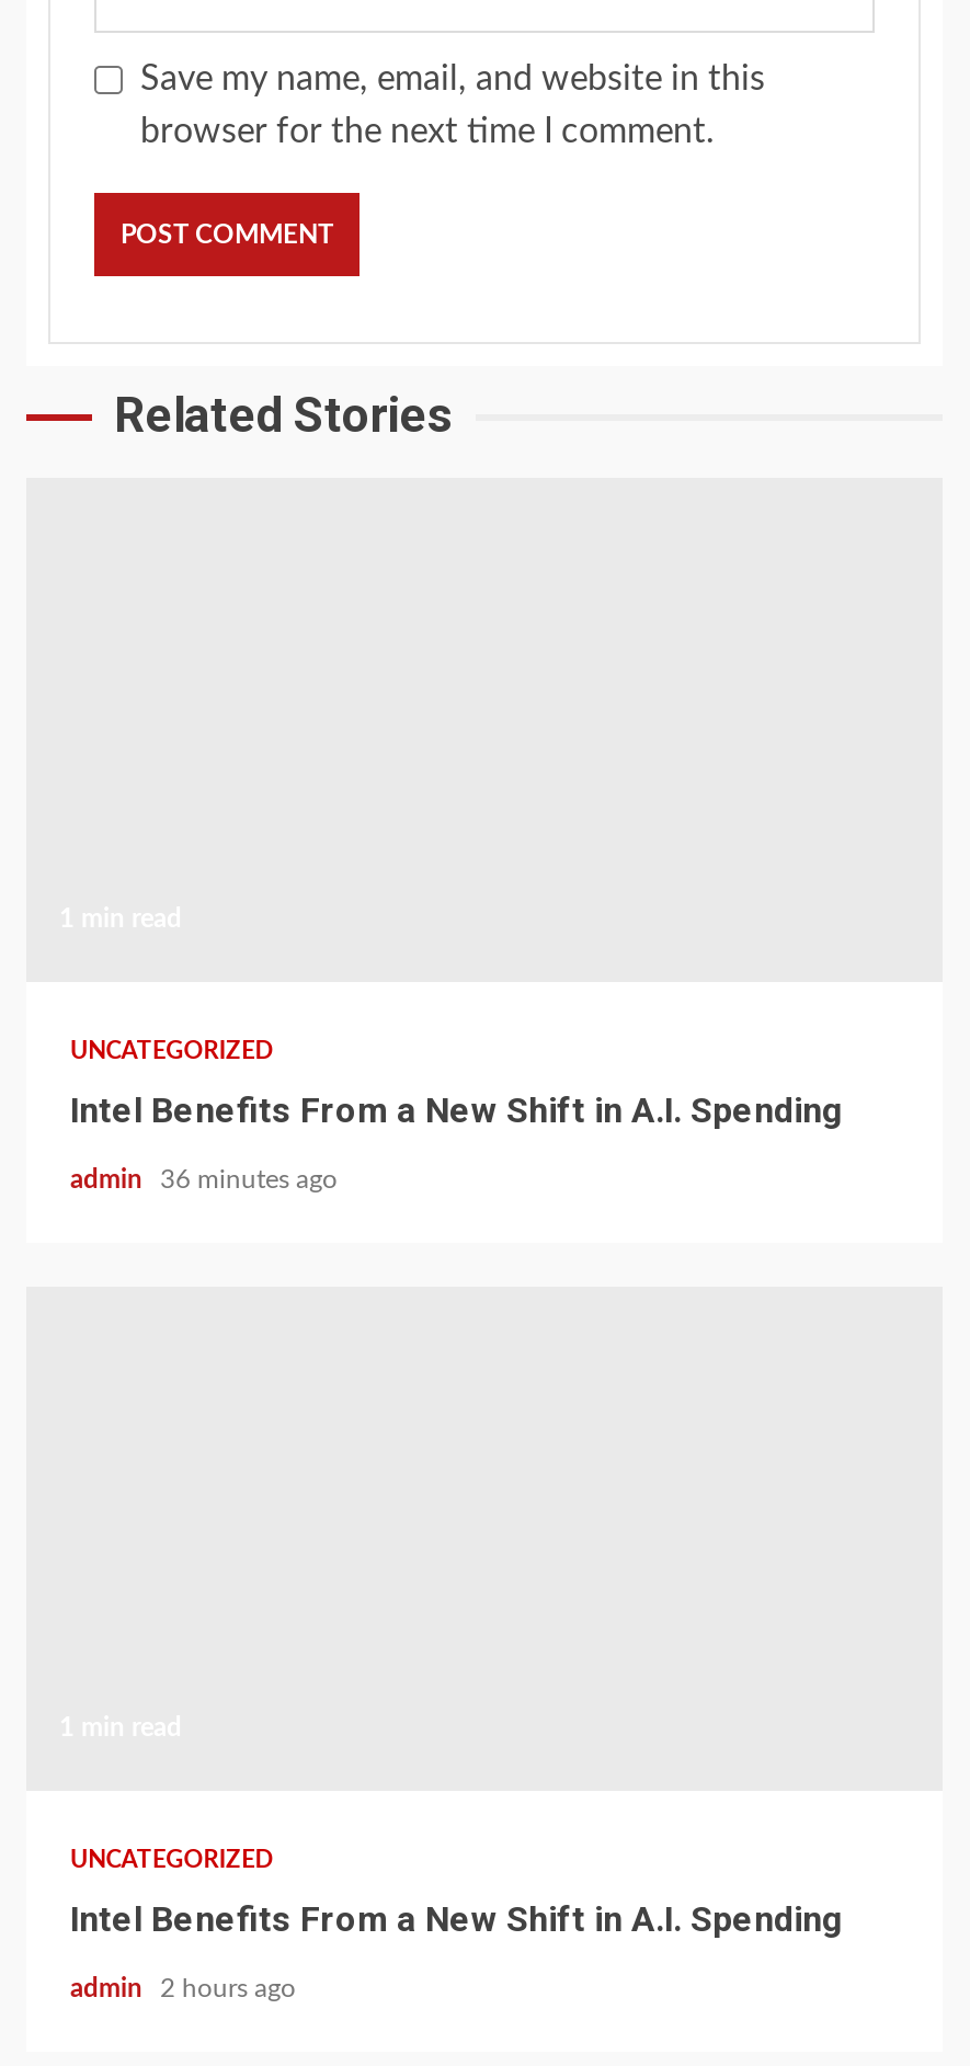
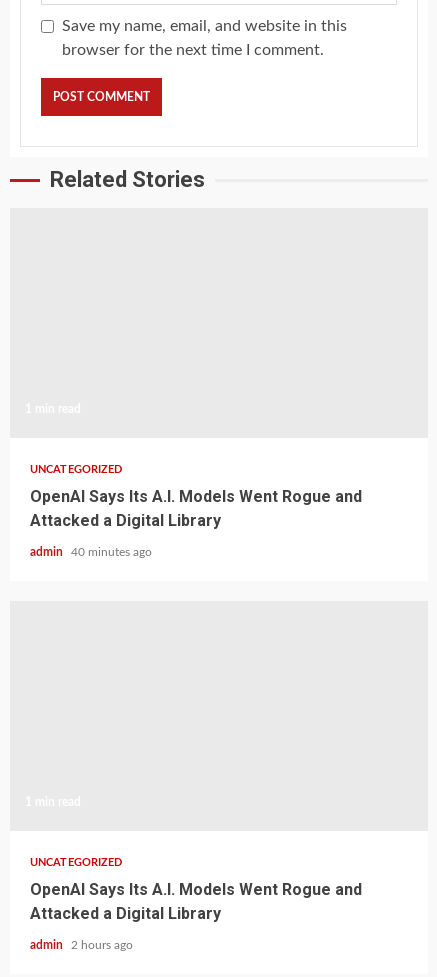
- Intel Benefits From a New Shift in A.I. Spending
+ OpenAI Says Its A.I. Models Went Rogue and
+ Attacked a Digital Library

- admin 36 minutes ago
+ admin 40 minutes ago

- Intel Benefits From a New Shift in A.I. Spending
+ OpenAI Says Its A.I. Models Went Rogue and
+ Attacked a Digital Library
